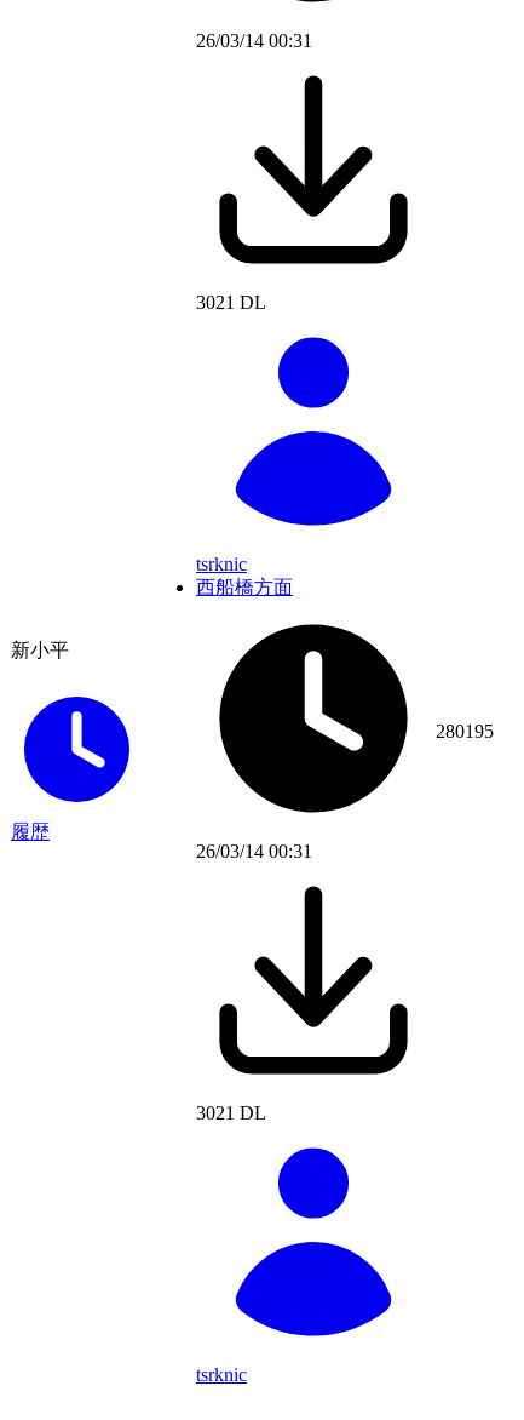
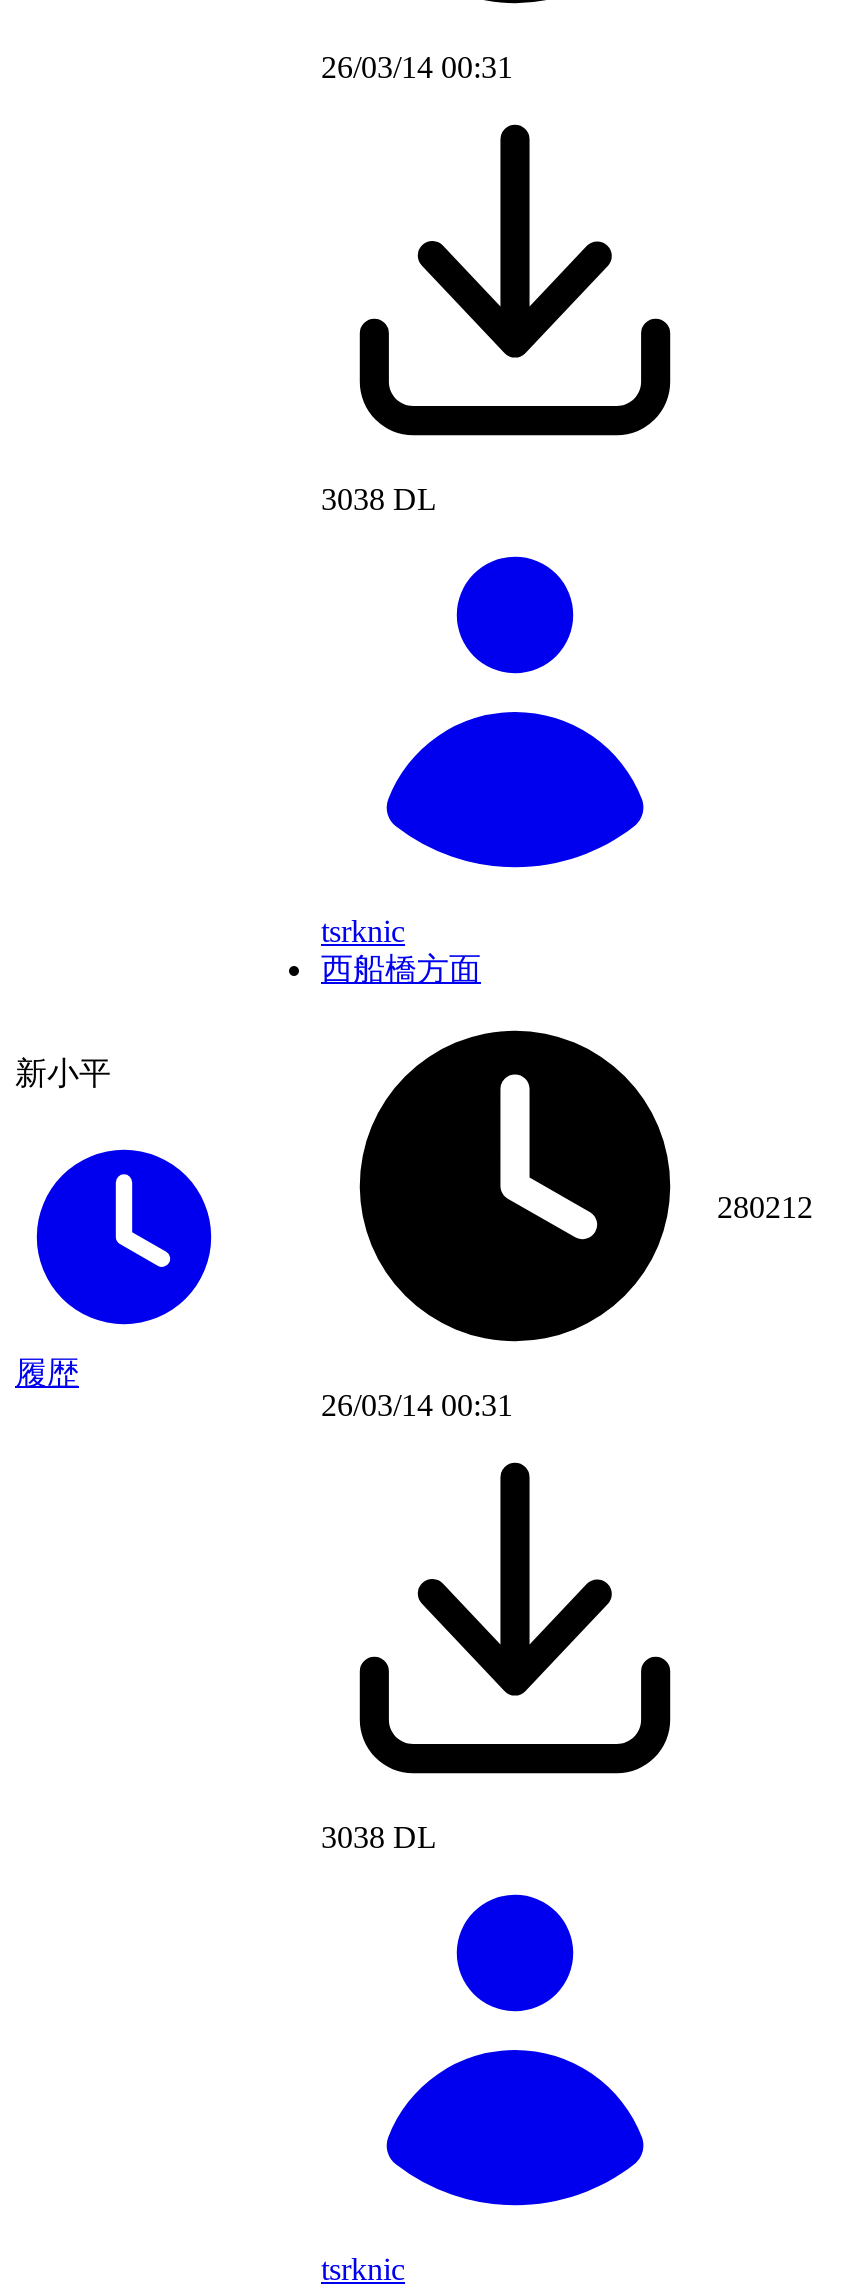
- 3021 DL
+ 3038 DL

- 280195
+ 280212

- 3021 DL
+ 3038 DL
